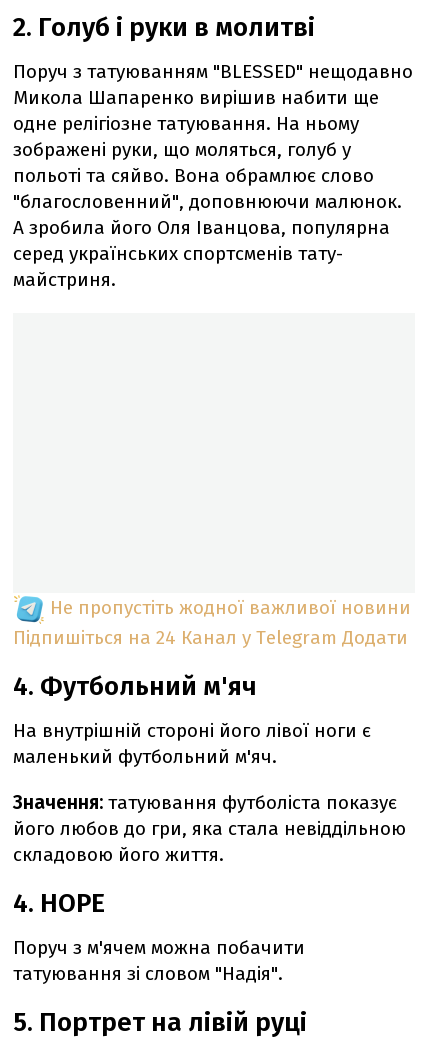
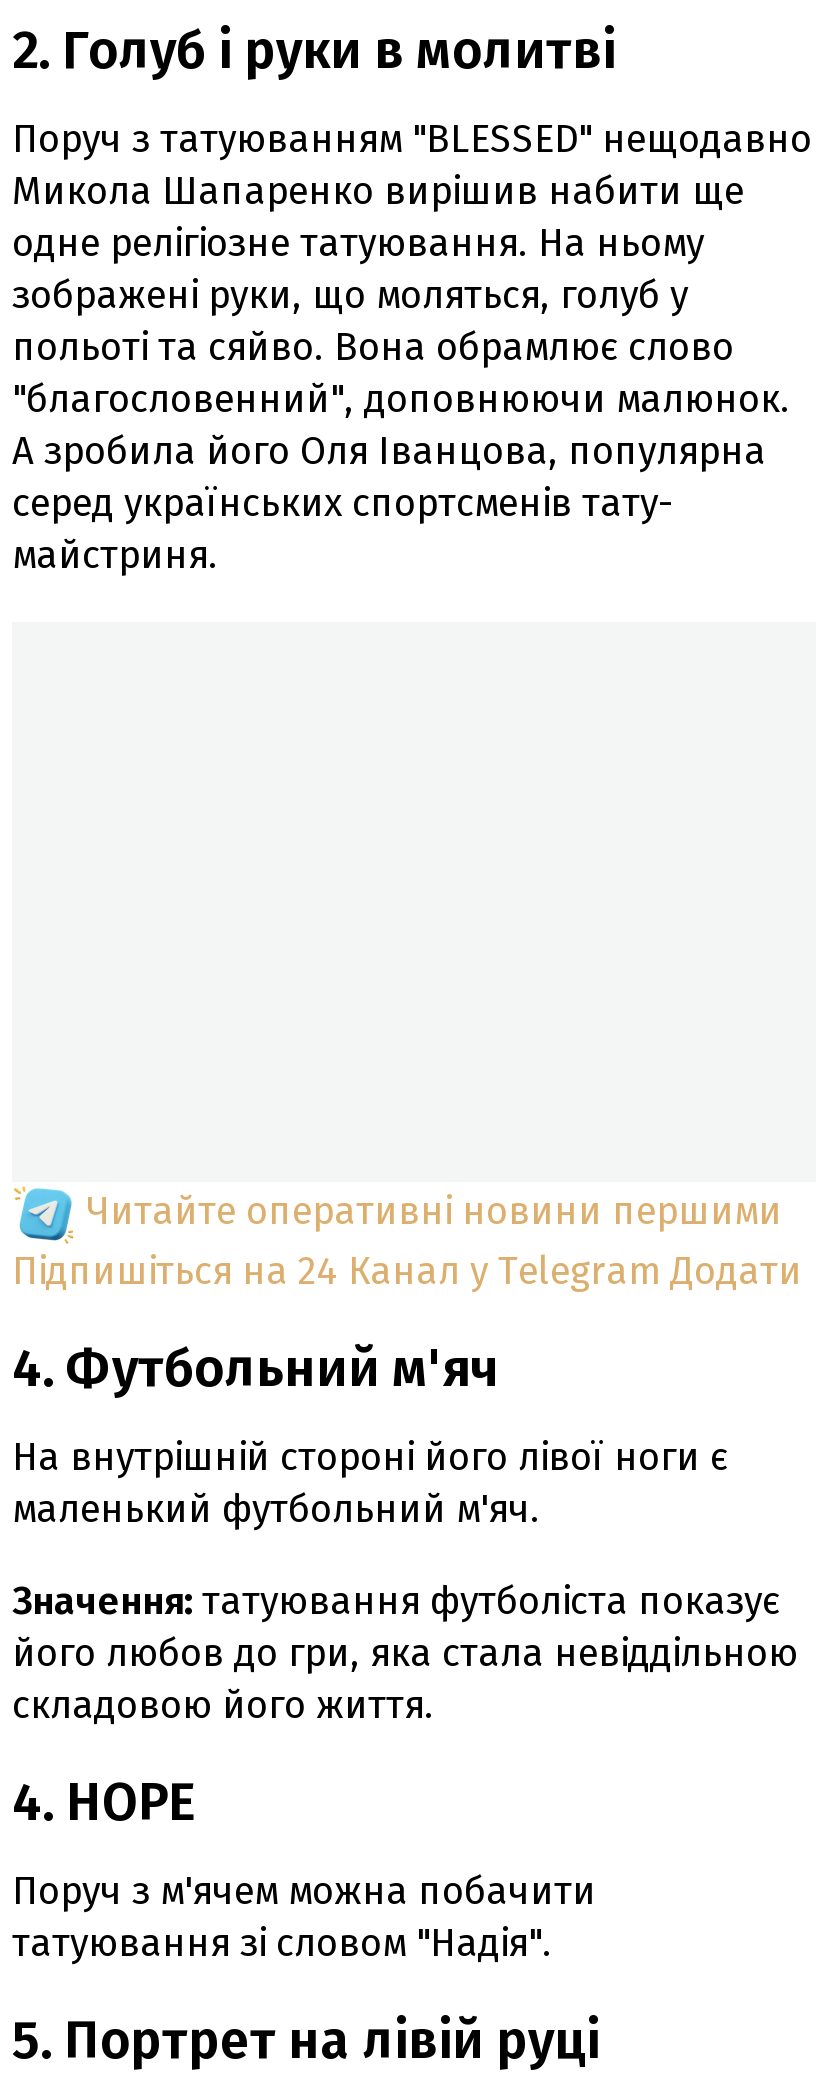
- Не пропустіть жодної важливої новини
+ Читайте оперативні новини першими
